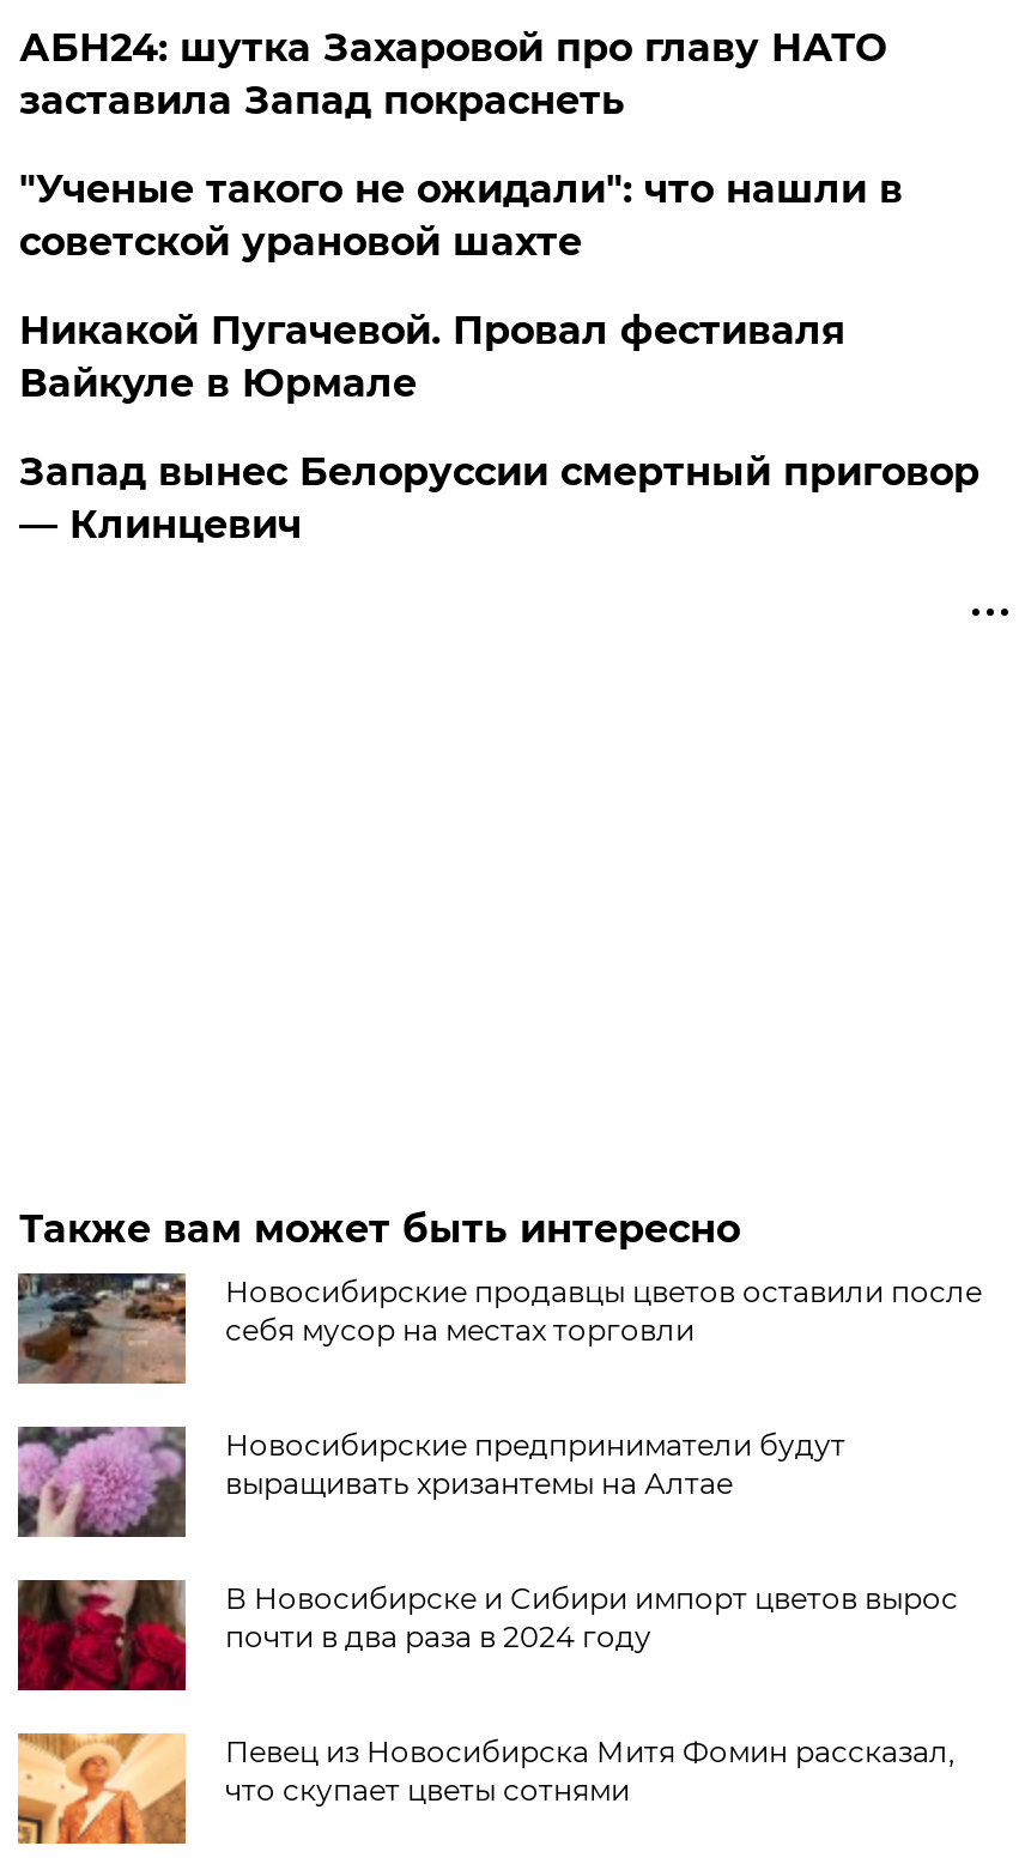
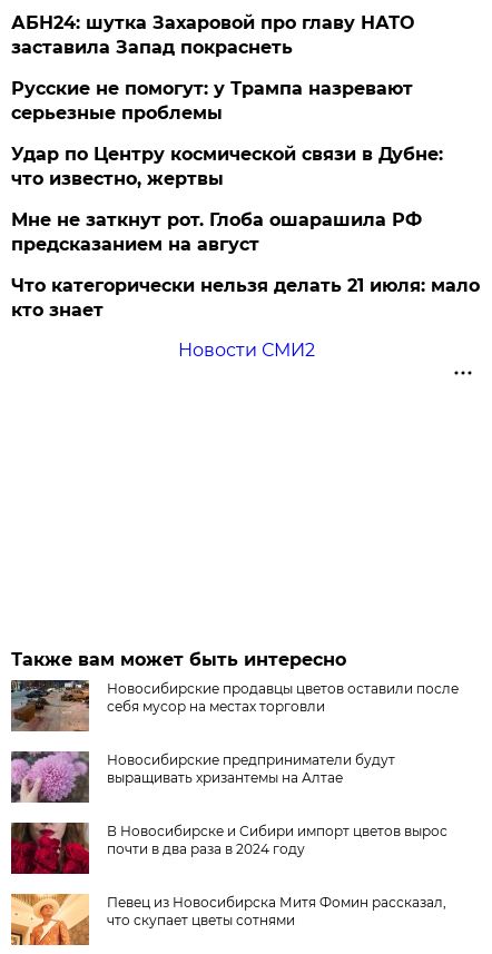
- "Ученые такого не ожидали": что нашли в
- советской урановой шахте
- Никакой Пугачевой. Провал фестиваля
- Вайкуле в Юрмале
- Запад вынес Белоруссии смертный приговор
- — Клинцевич
+ Русские не помогут: у Трампа назревают
+ серьезные проблемы
+ Удар по Центру космической связи в Дубне:
+ что известно, жертвы
+ Мне не заткнут рот. Глоба ошарашила РФ
+ предсказанием на август
+ Что категорически нельзя делать 21 июля: мало
+ кто знает
+ Новости СМИ2
